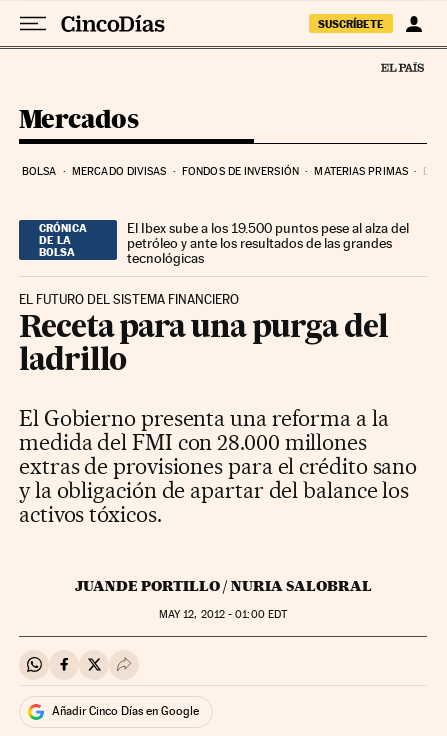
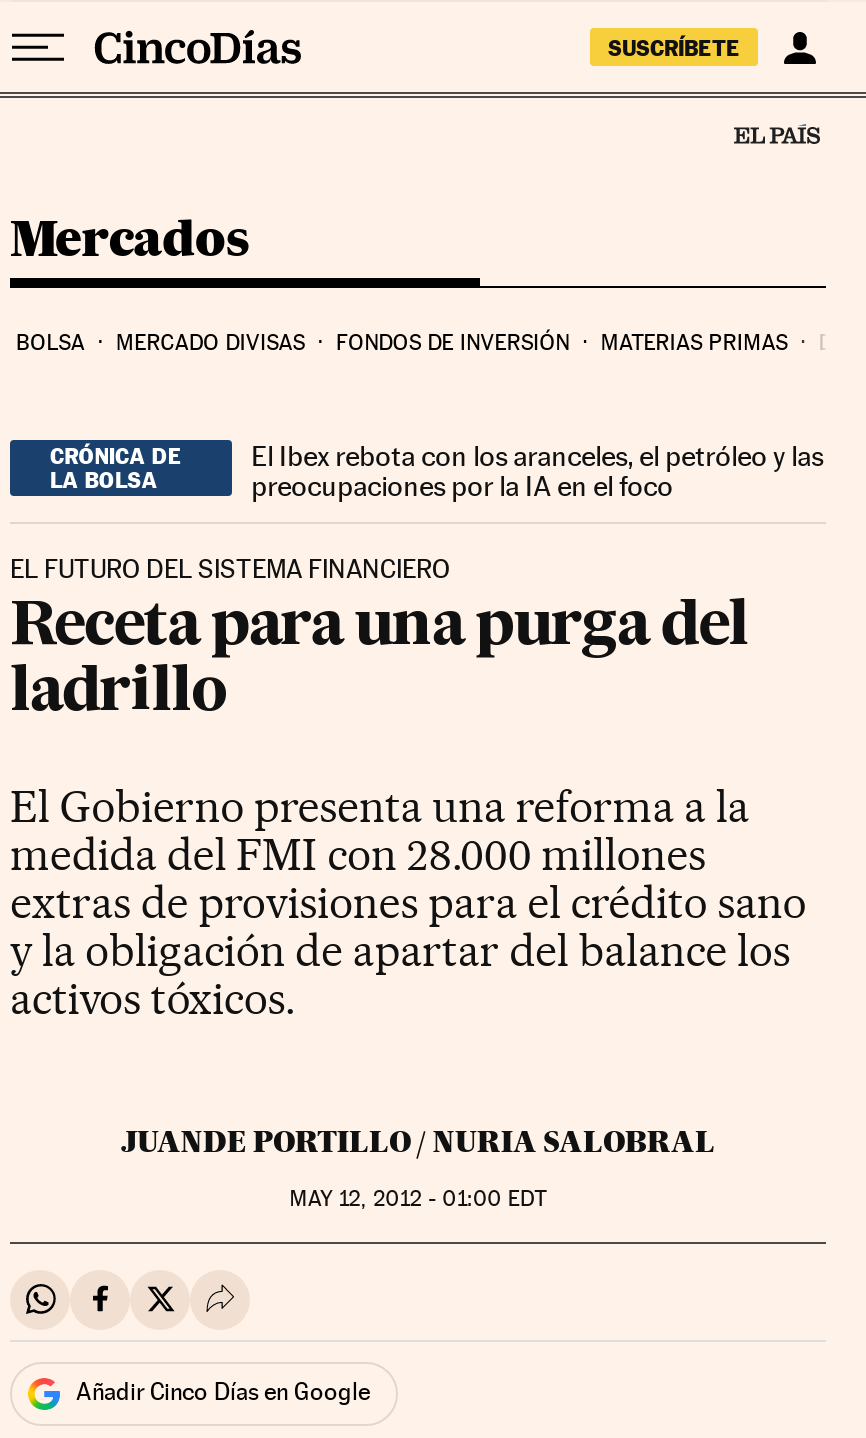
- El Ibex sube a los 19.500 puntos pese al alza del
- petróleo y ante los resultados de las grandes
- tecnológicas
+ El Ibex rebota con los aranceles, el petróleo y las
+ preocupaciones por la IA en el foco
